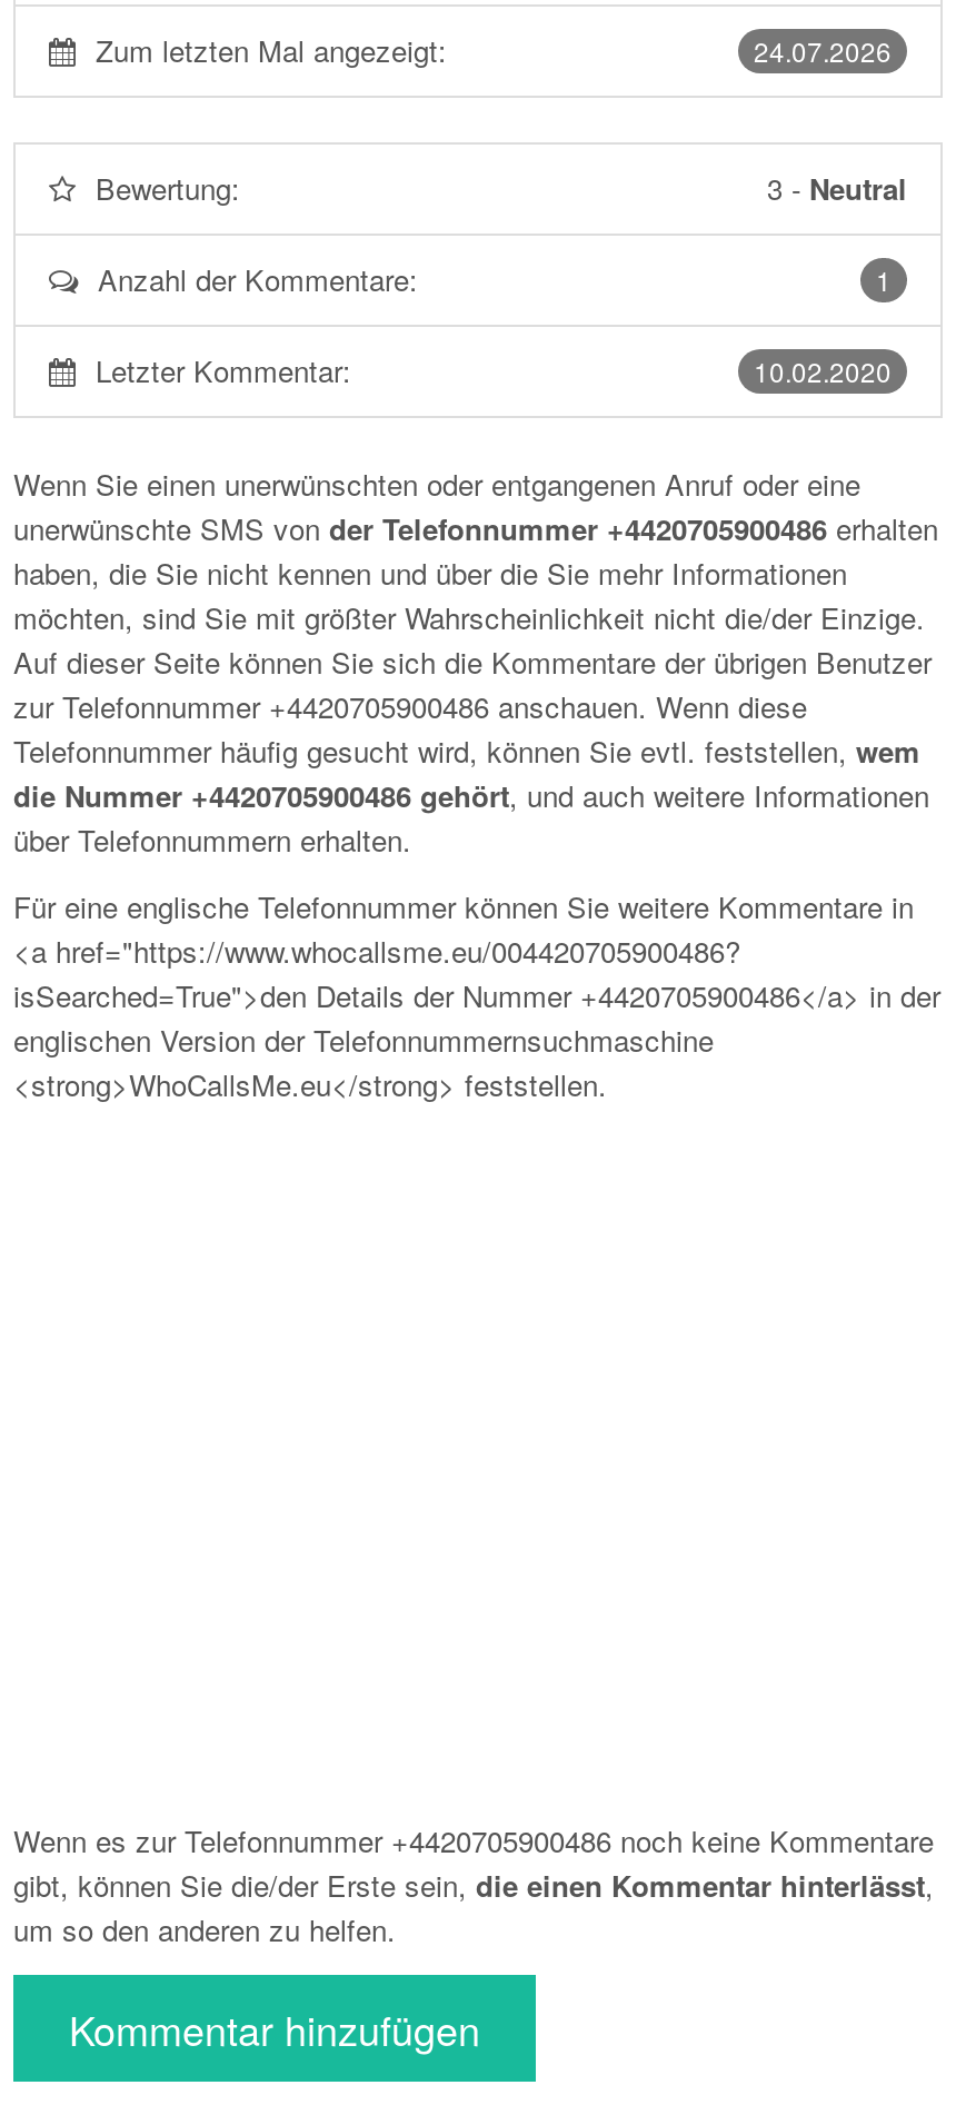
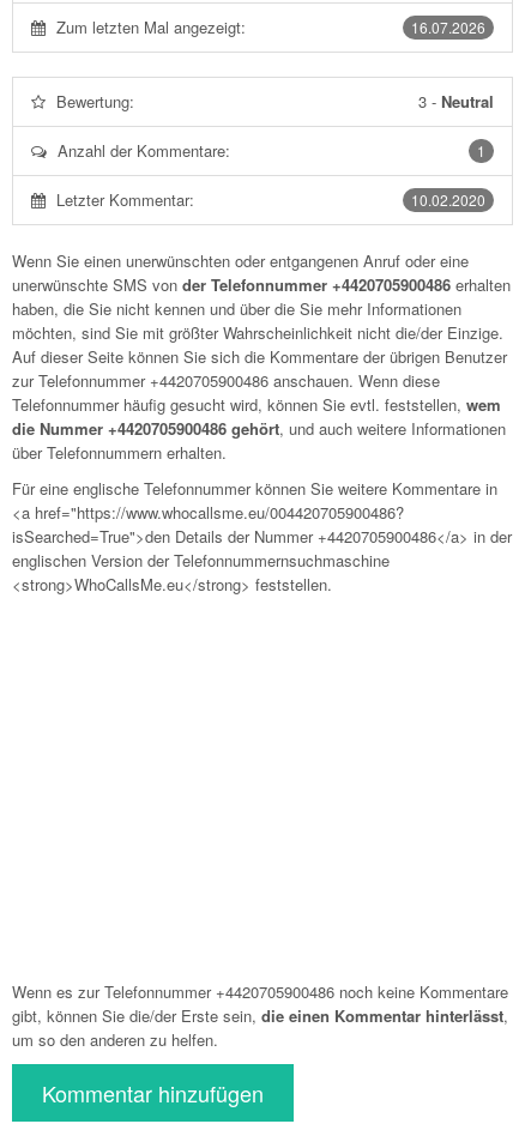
- 24.07.2026
+ 16.07.2026
